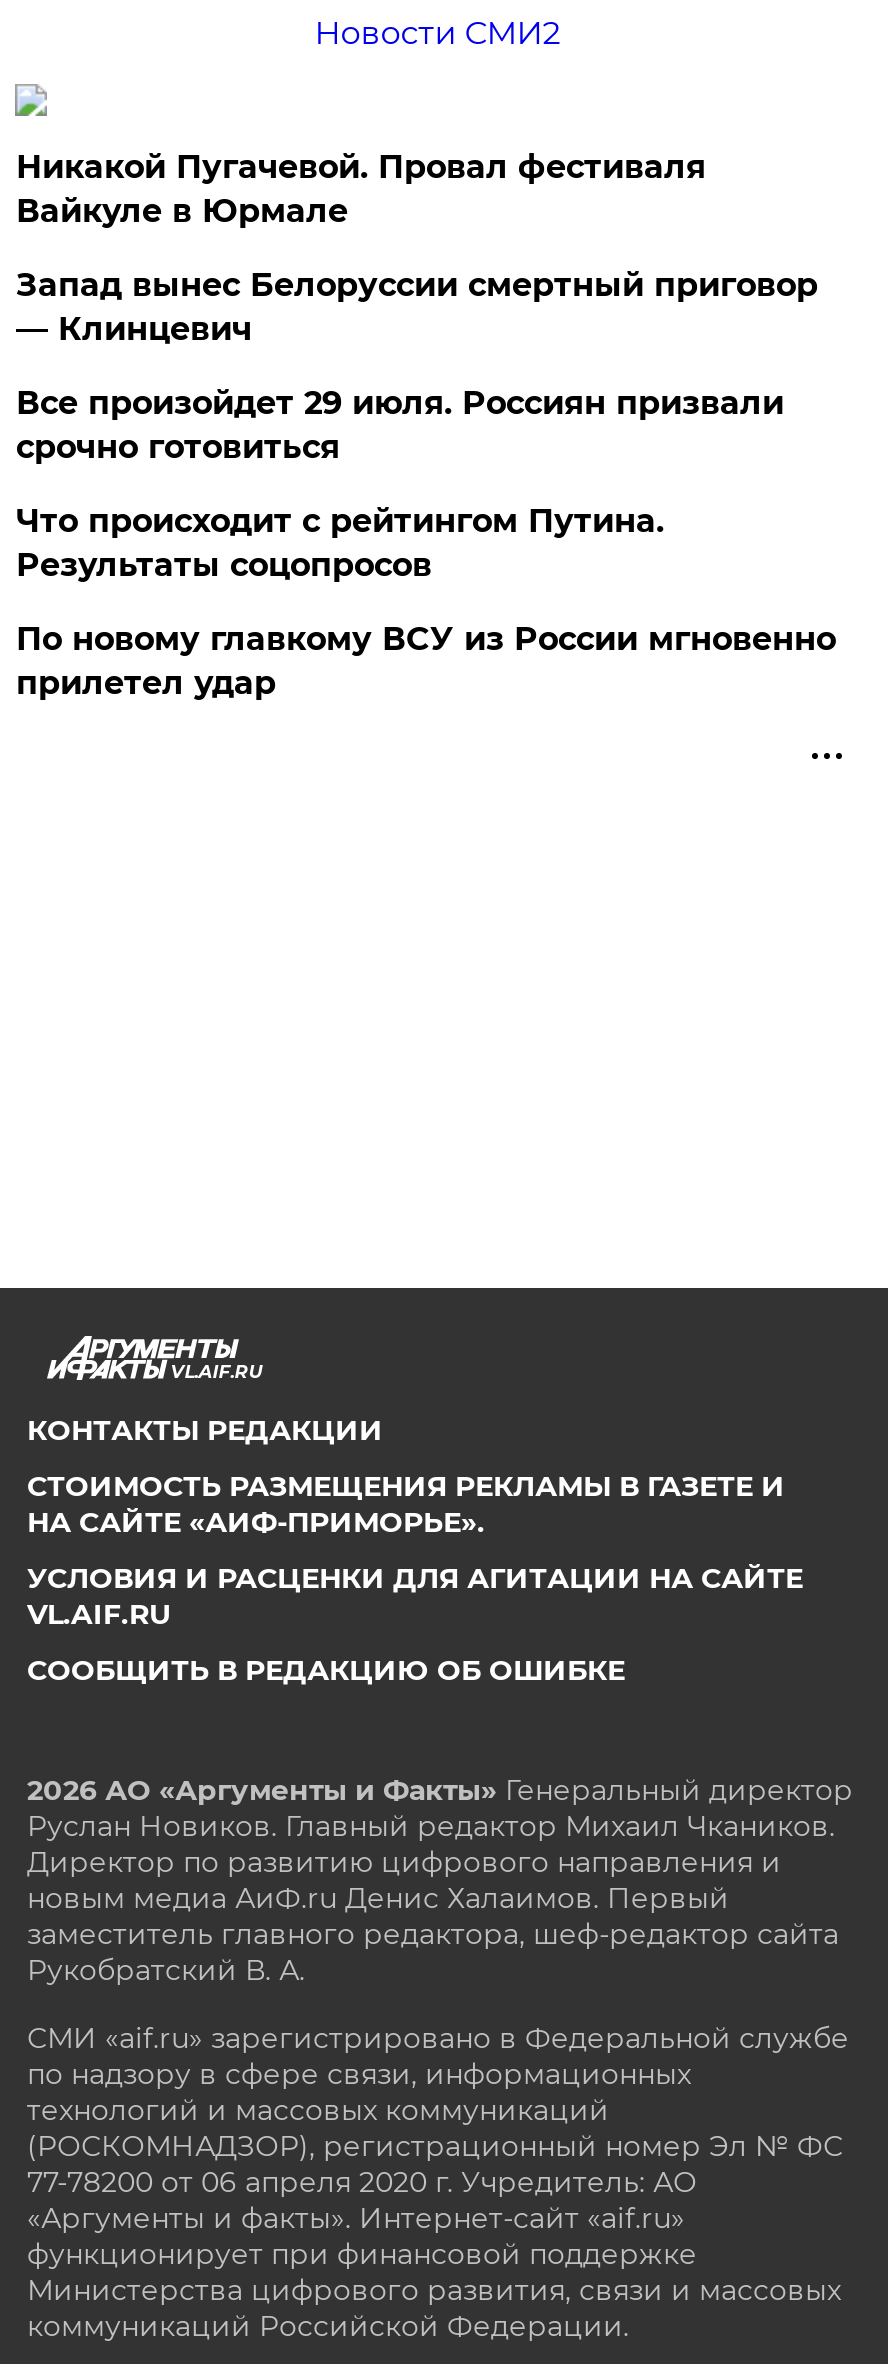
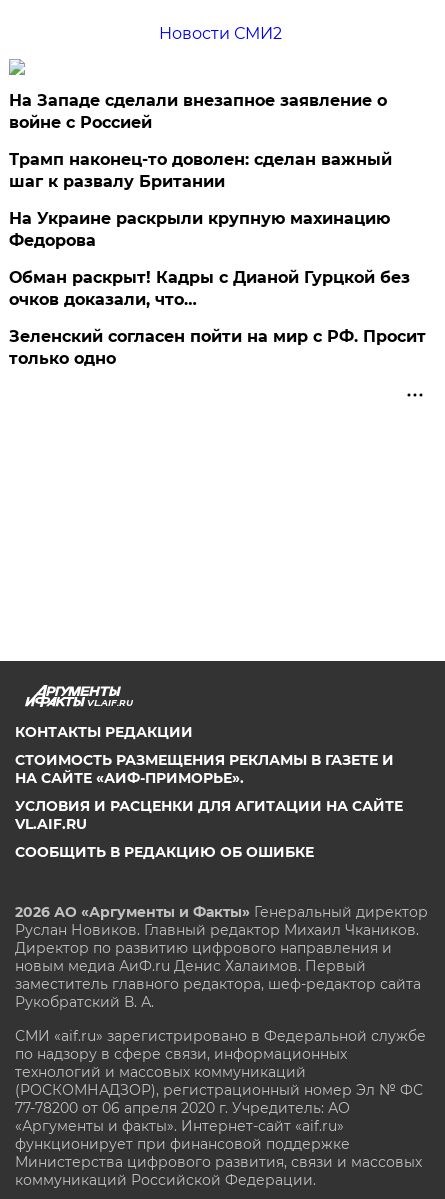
- Никакой Пугачевой. Провал фестиваля
- Вайкуле в Юрмале
+ На Западе сделали внезапное заявление о
+ войне с Россией

- Запад вынес Белоруссии смертный приговор
- — Клинцевич
+ Трамп наконец-то доволен: сделан важный
+ шаг к развалу Британии

- Все произойдет 29 июля. Россиян призвали
- срочно готовиться
+ На Украине раскрыли крупную махинацию
+ Федорова

- Что происходит с рейтингом Путина.
- Результаты соцопросов
+ Обман раскрыт! Кадры с Дианой Гурцкой без
+ очков доказали, что…

- По новому главкому ВСУ из России мгновенно
- прилетел удар
+ Зеленский согласен пойти на мир с РФ. Просит
+ только одно
